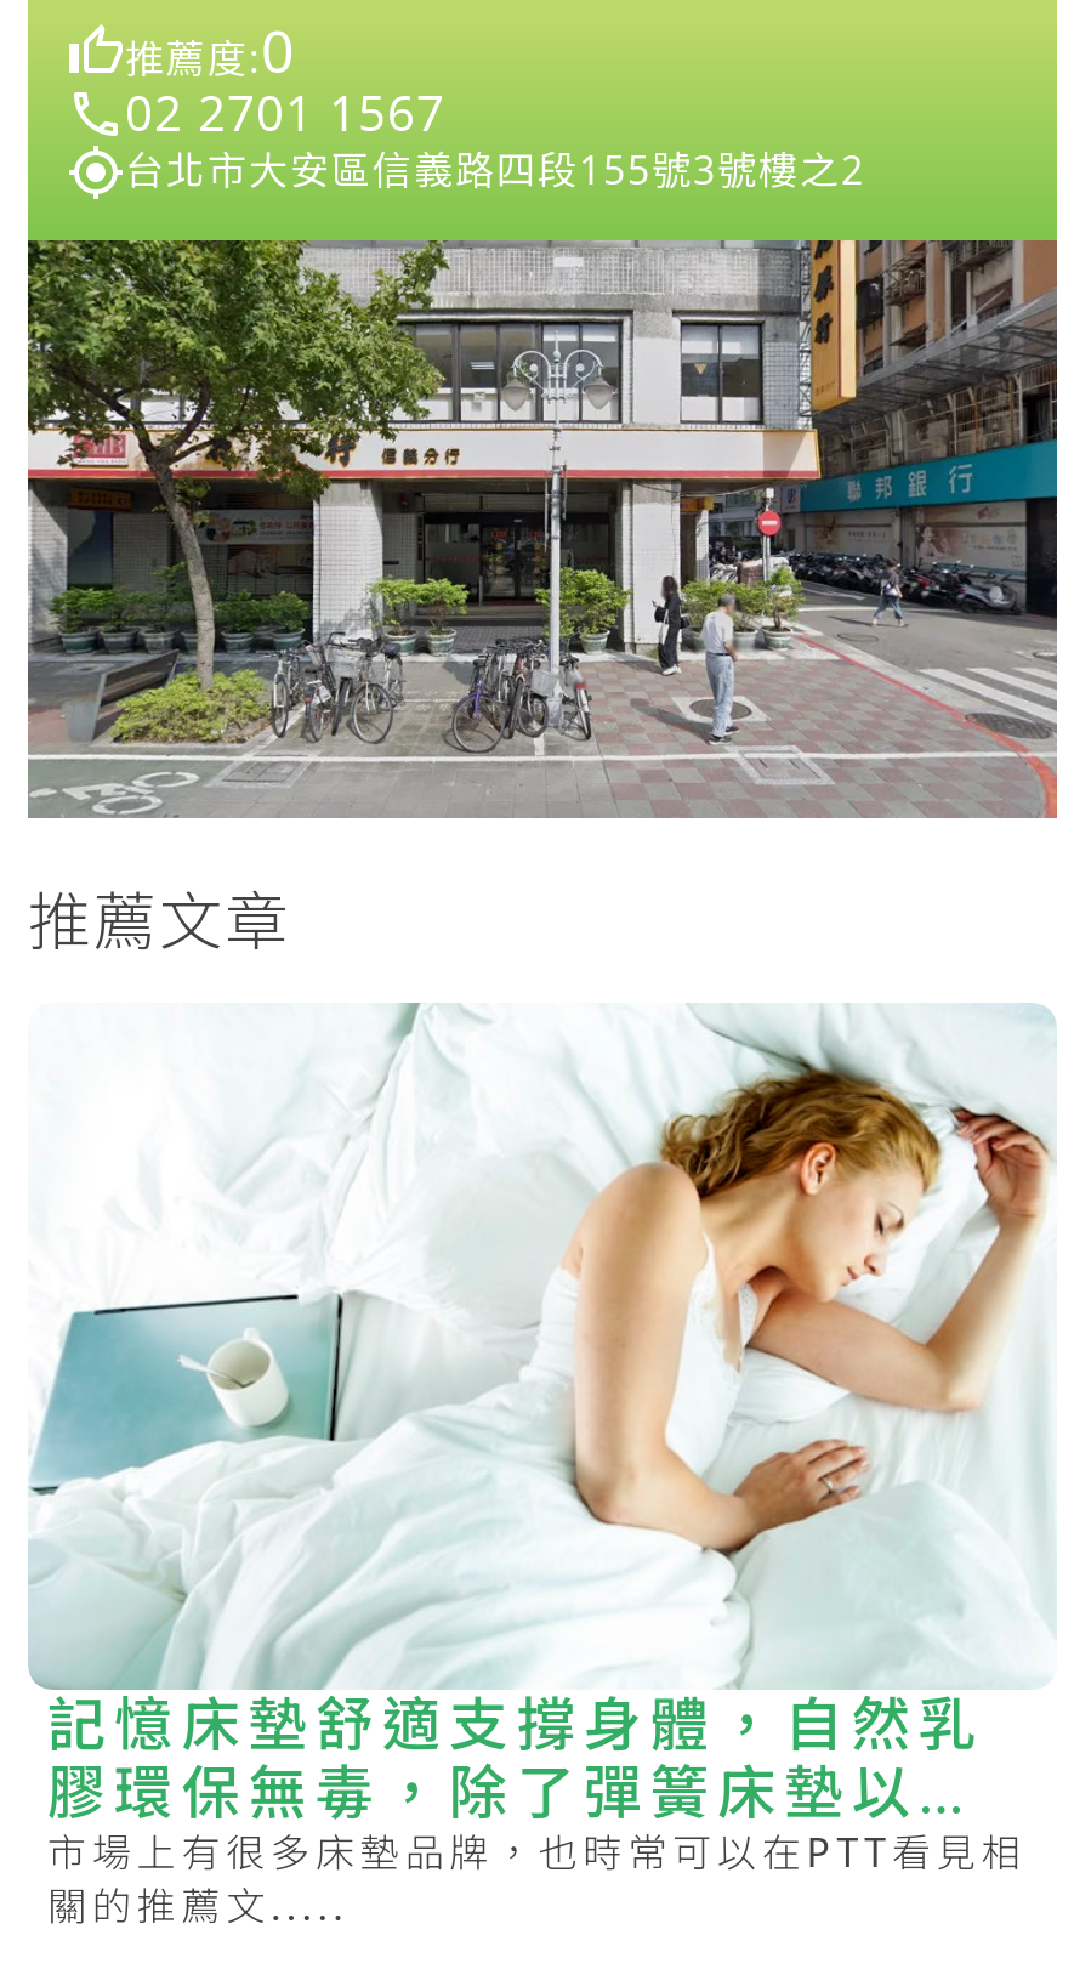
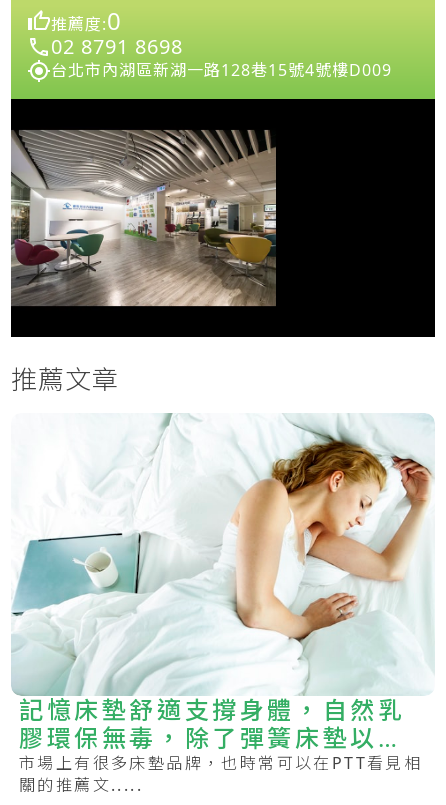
- 02 2701 1567
+ 02 8791 8698

- 台北市大安區信義路四段155號3號樓之2
+ 台北市內湖區新湖一路128巷15號4號樓D009

- [image]
+ [image]
